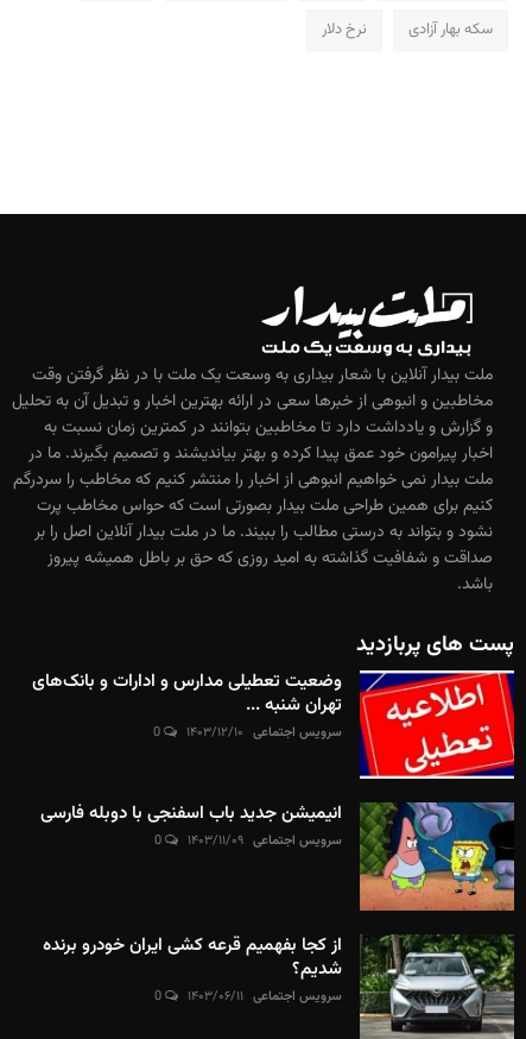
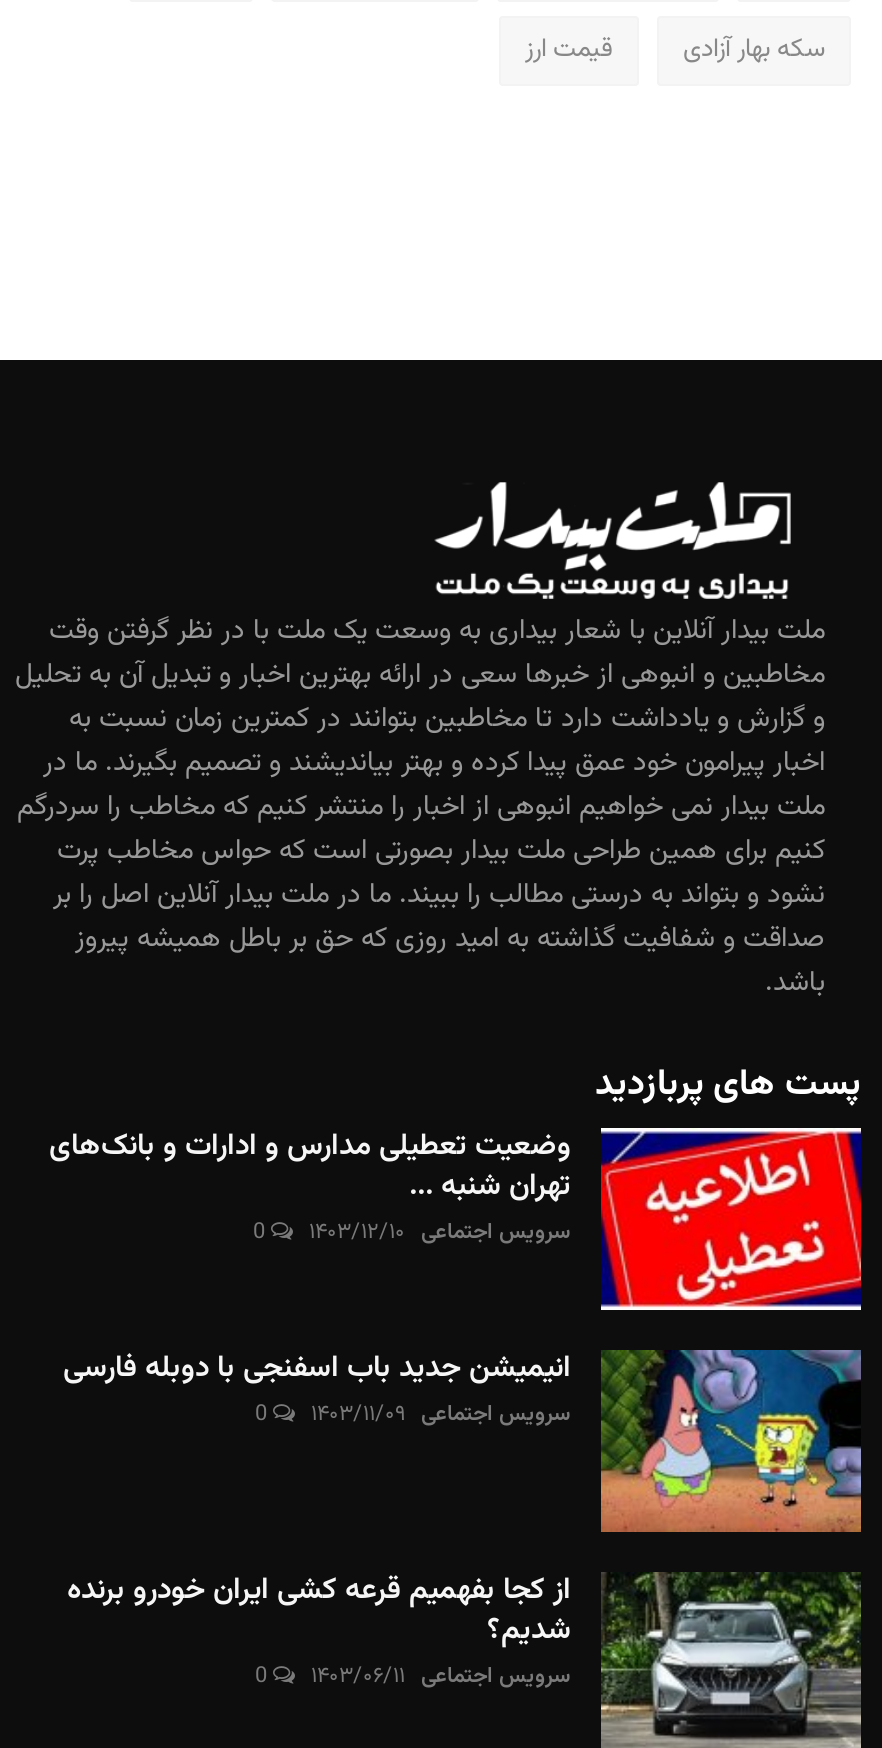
- نرخ دلار
+ قیمت ارز
